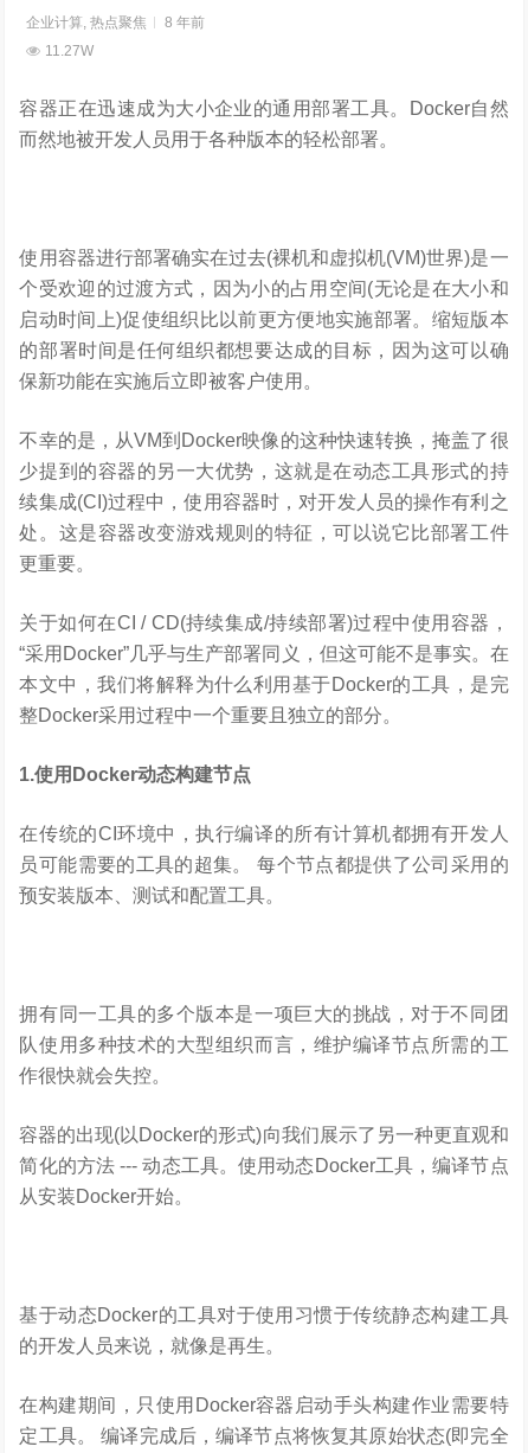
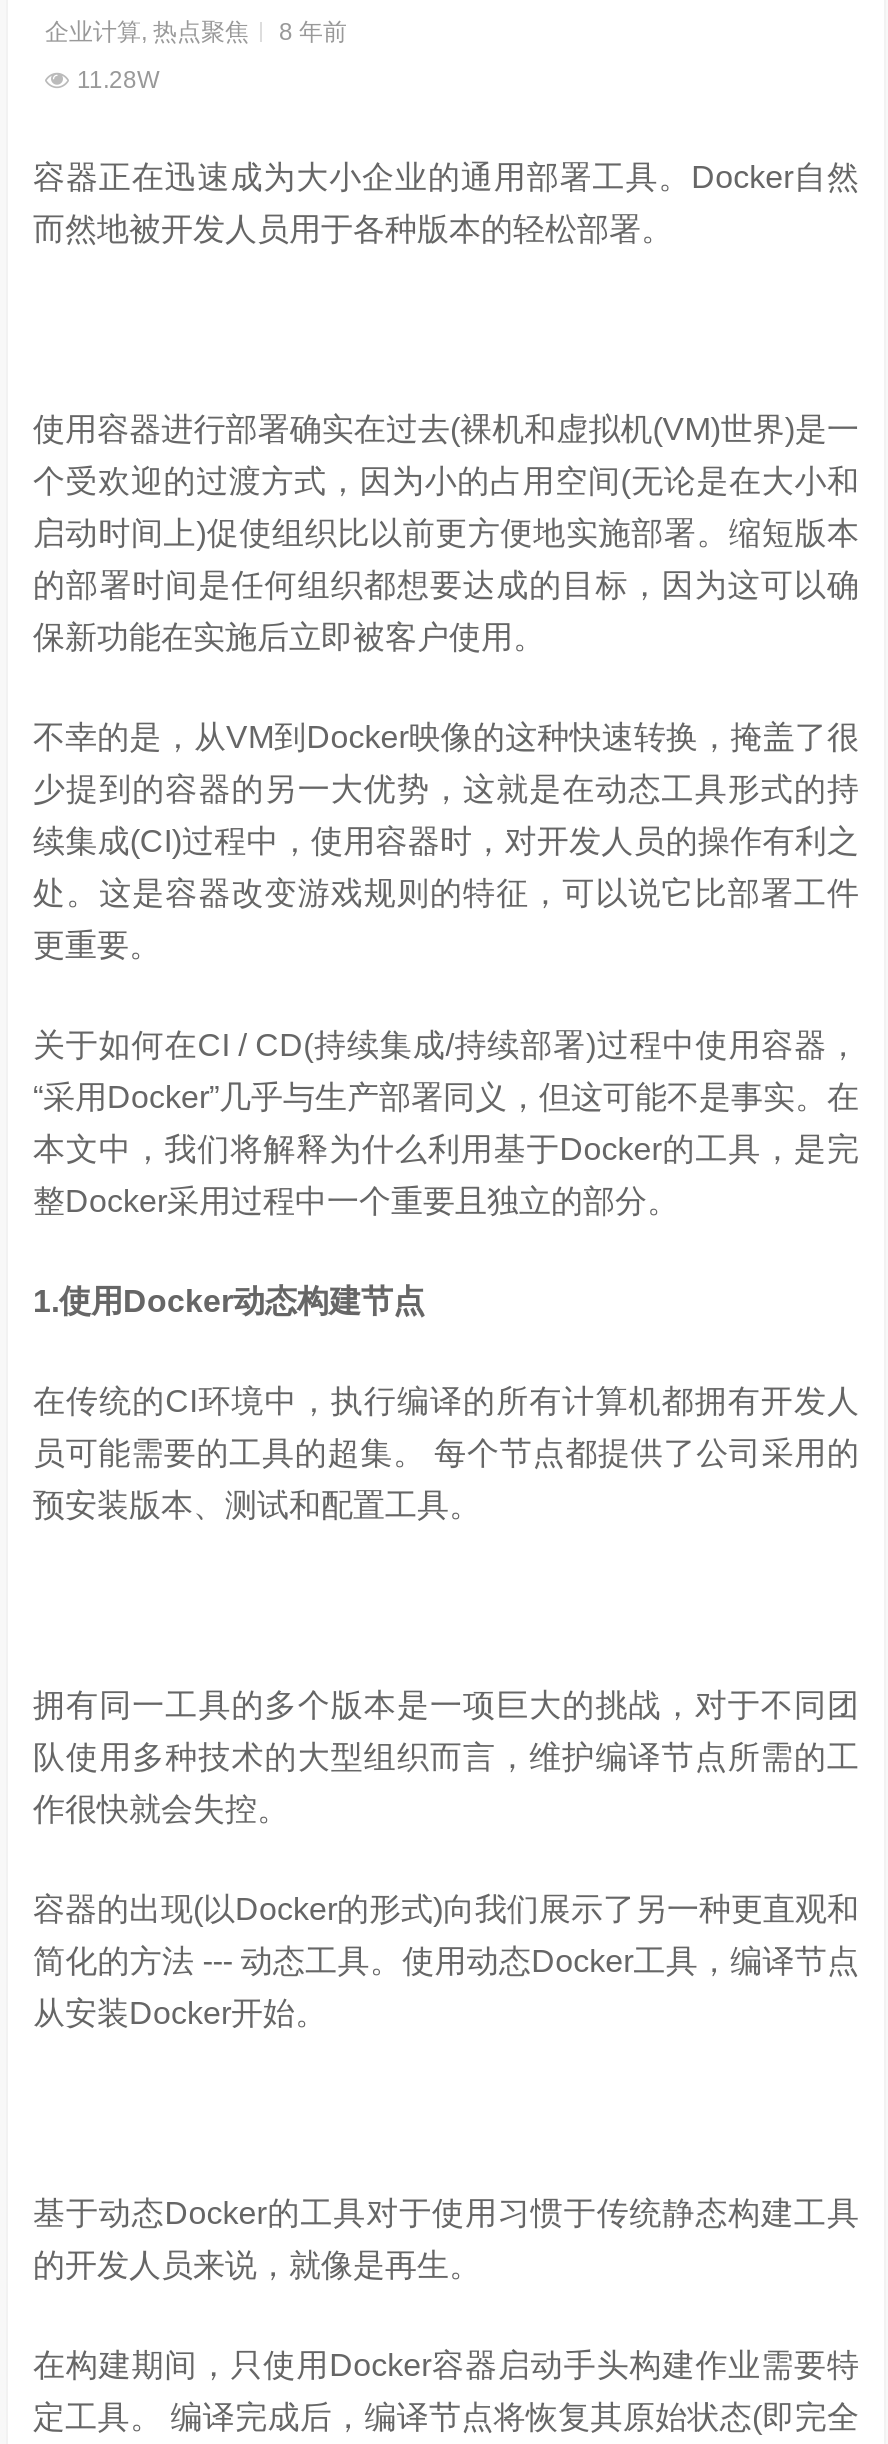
- 11.27W
+ 11.28W
